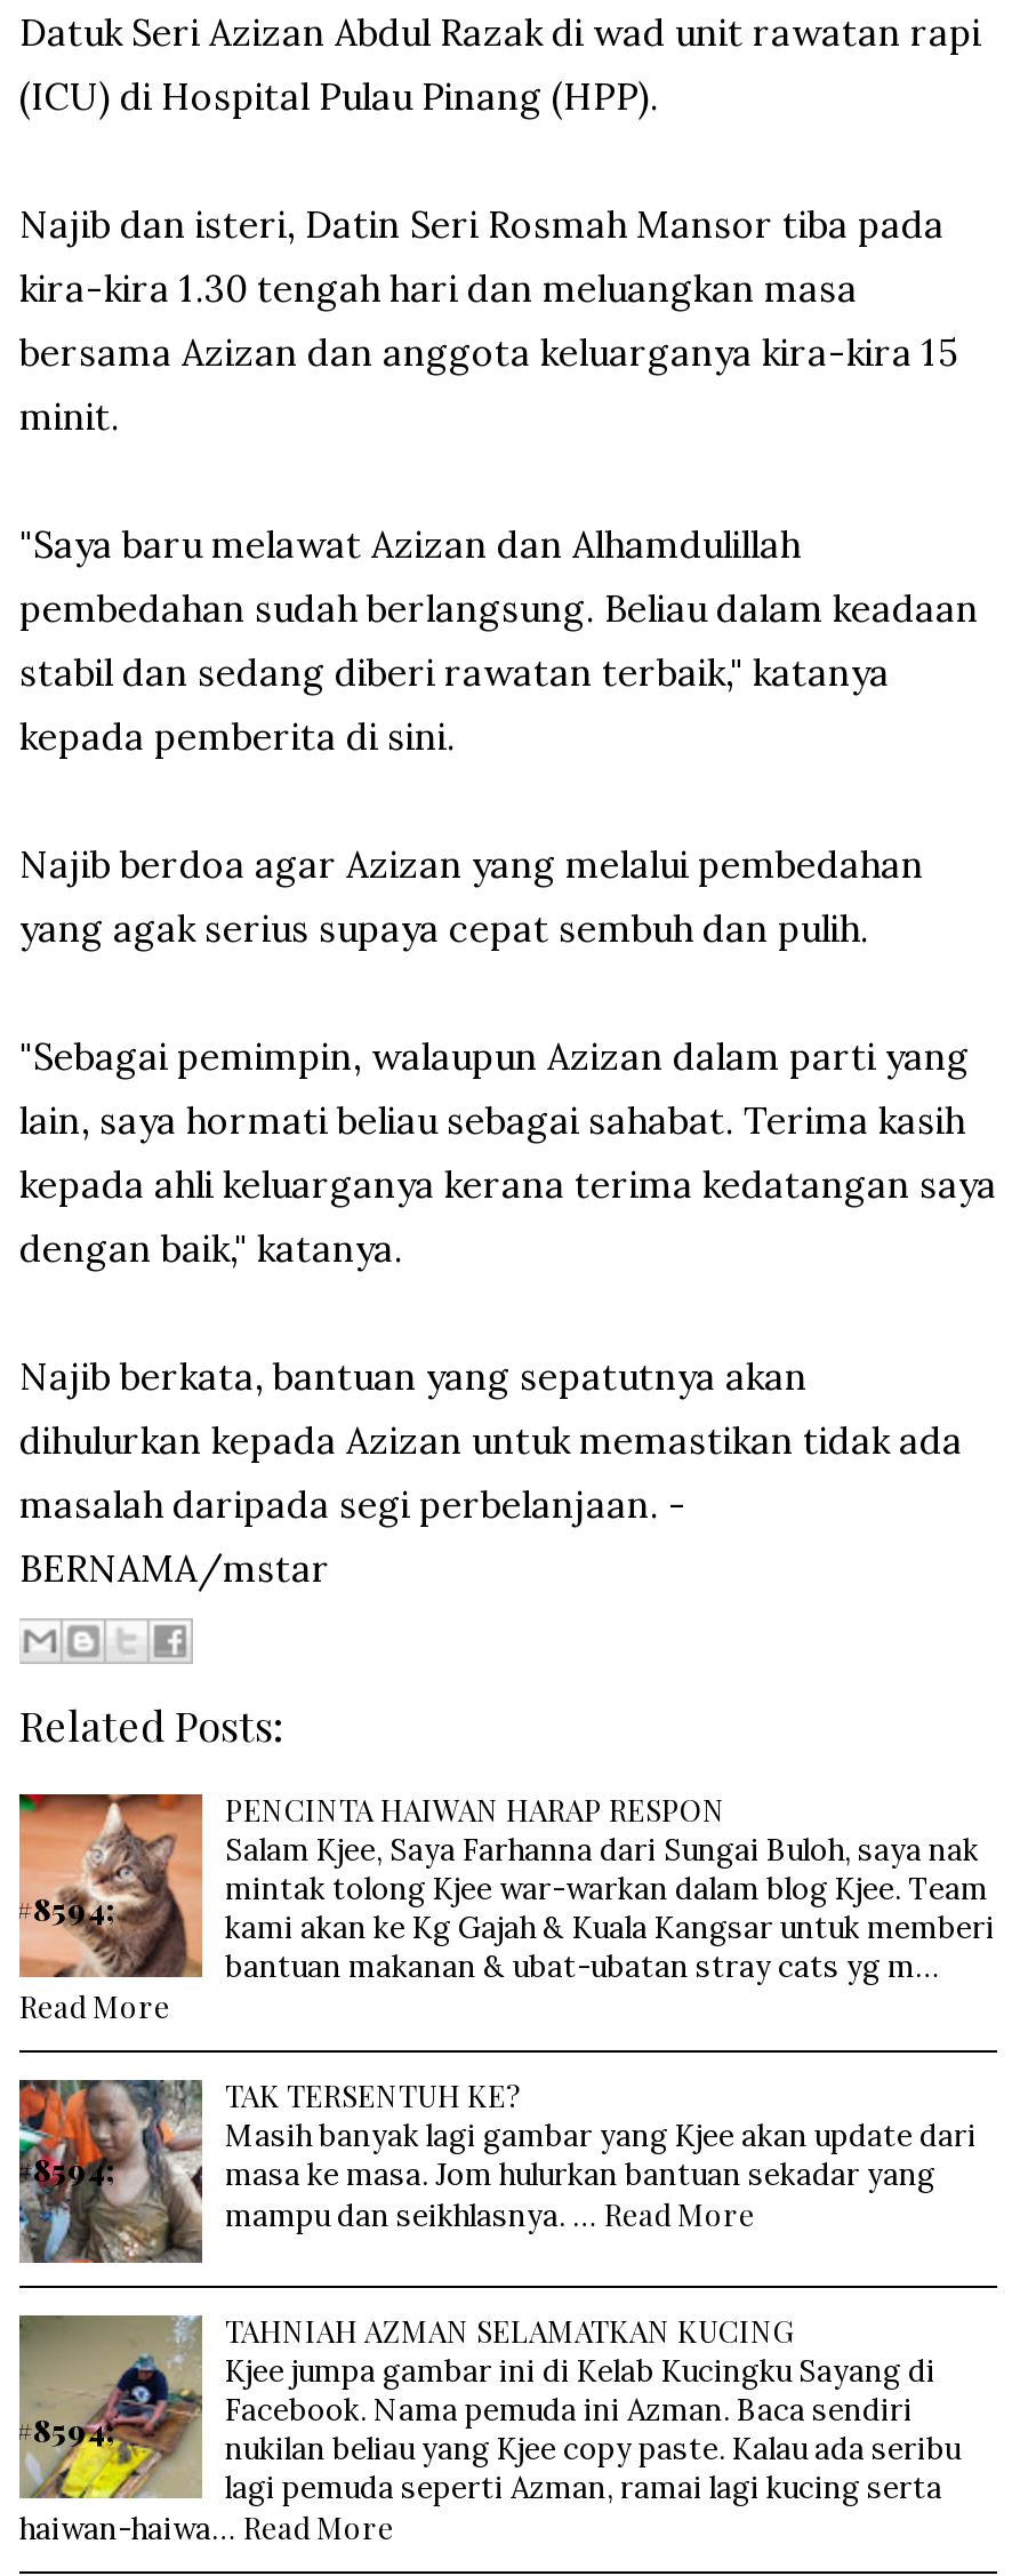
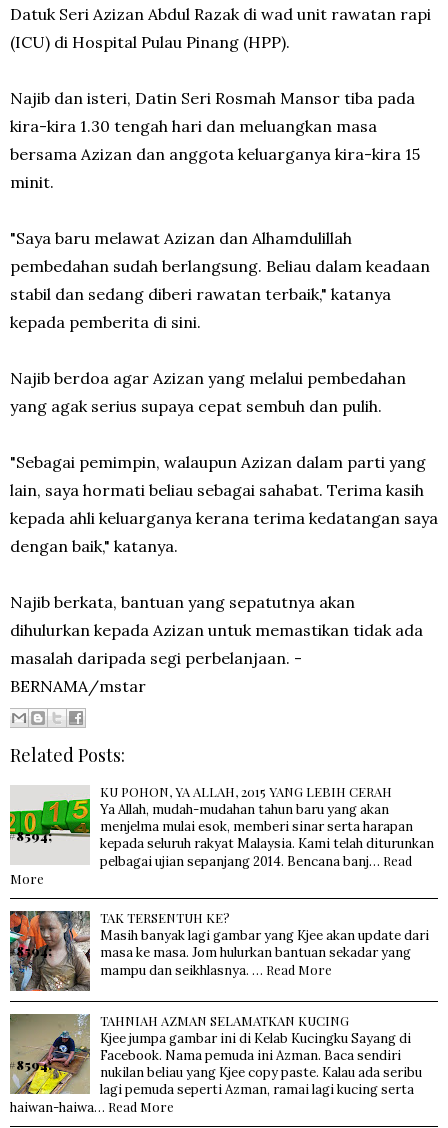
- [image]
- PENCINTA HAIWAN HARAP RESPON
- Salam Kjee, Saya Farhanna dari Sungai Buloh, saya nak
- mintak tolong Kjee war-warkan dalam blog Kjee. Team
- kami akan ke Kg Gajah & Kuala Kangsar untuk memberi
- bantuan makanan & ubat-ubatan stray cats yg m…
- Read More
+ [image]
+ KU POHON, YA ALLAH, 2015 YANG LEBIH CERAH
+ Ya Allah, mudah-mudahan tahun baru yang akan
+ menjelma mulai esok, memberi sinar serta harapan
+ kepada seluruh rakyat Malaysia. Kami telah diturunkan
+ pelbagai ujian sepanjang 2014. Bencana banj… Read
+ More
